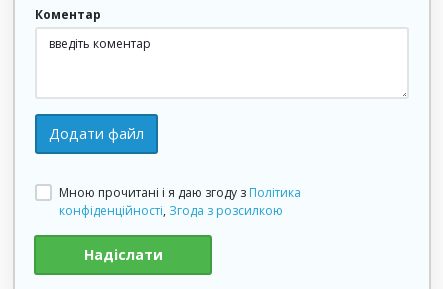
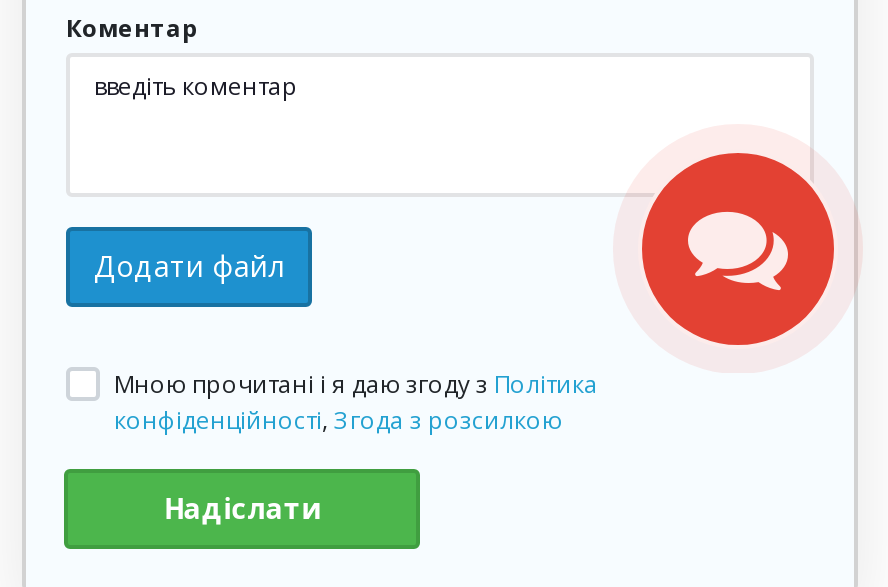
+ [image]
